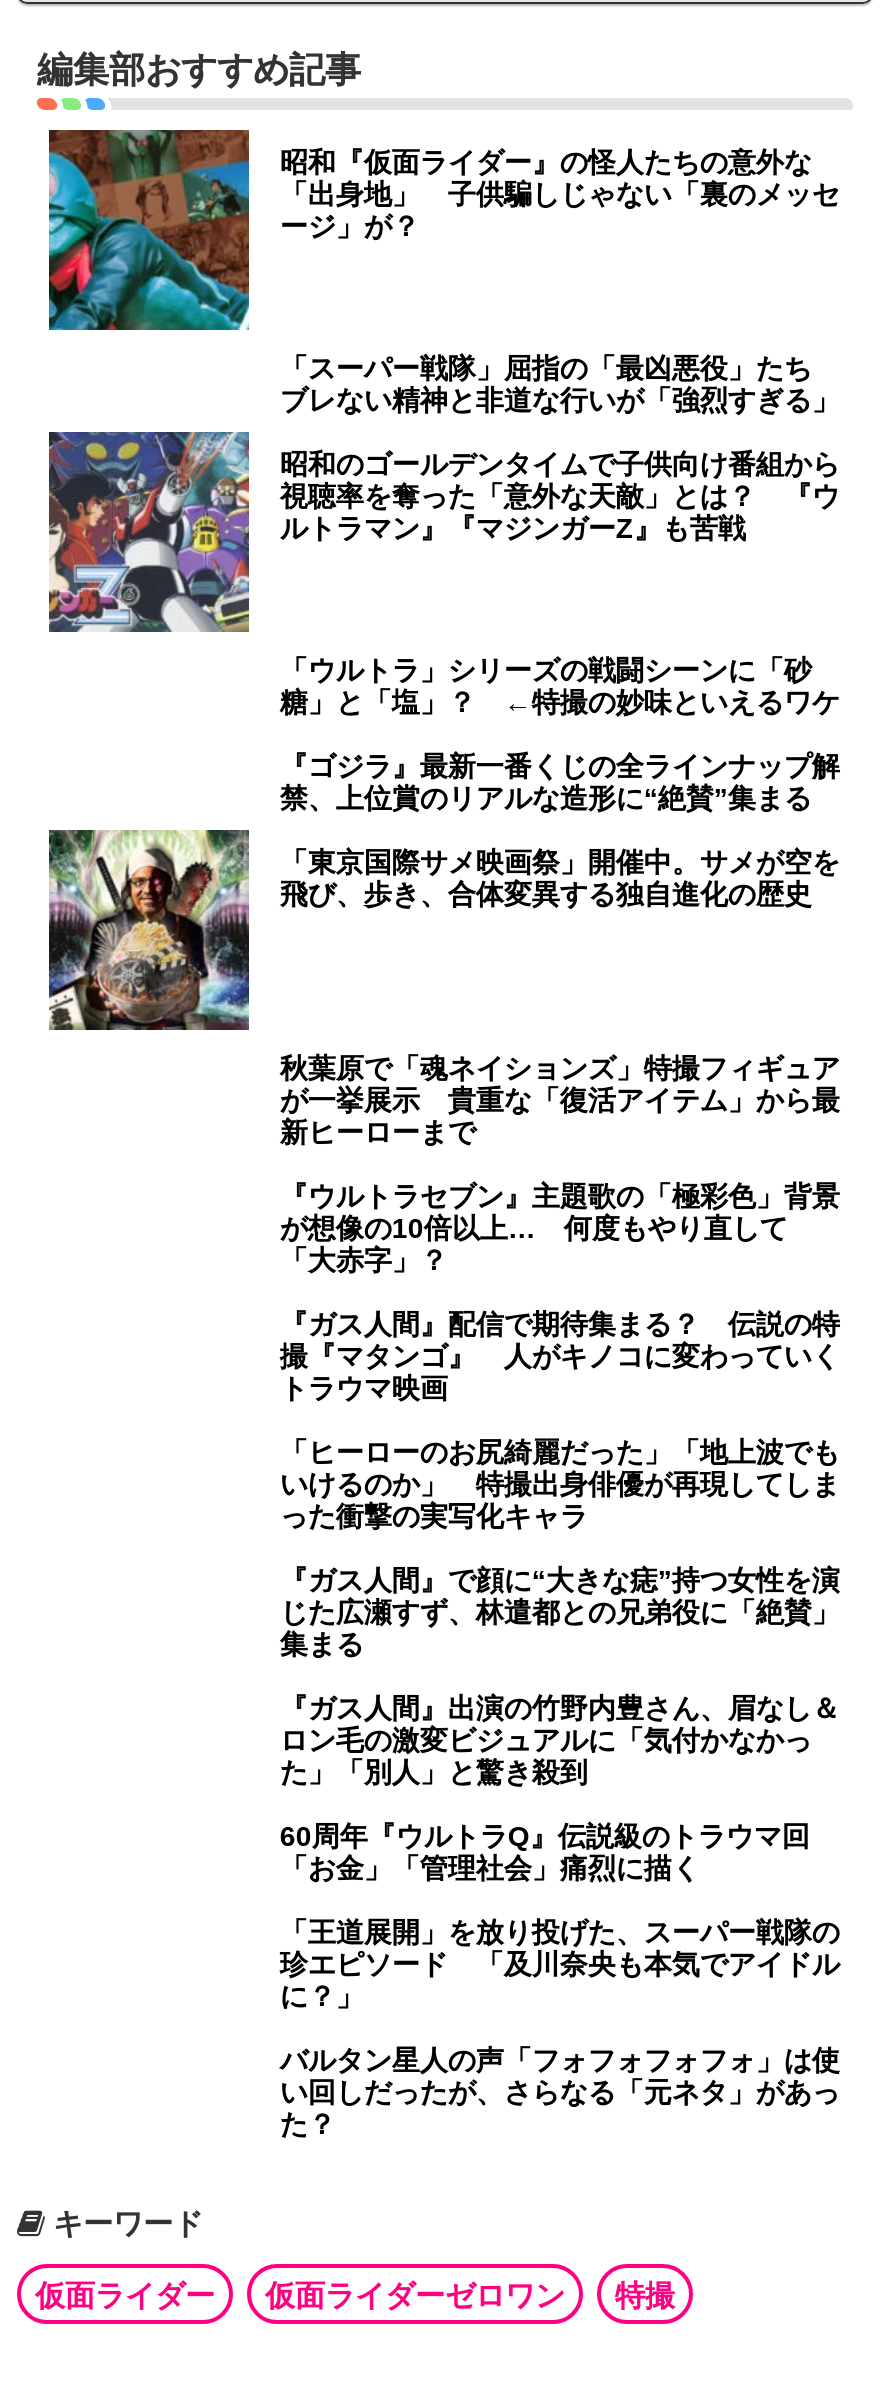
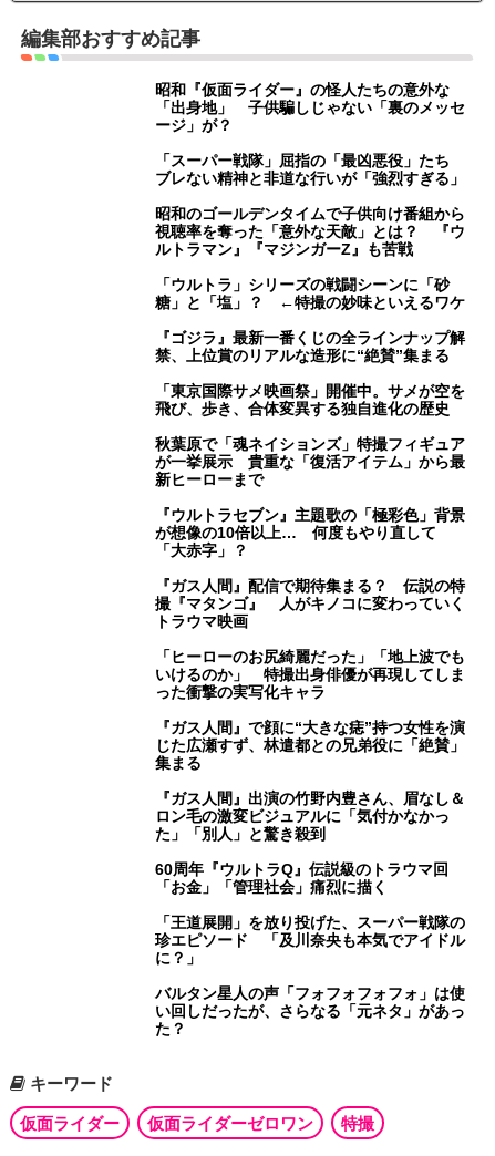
- [image]

- [image]

- [image]
